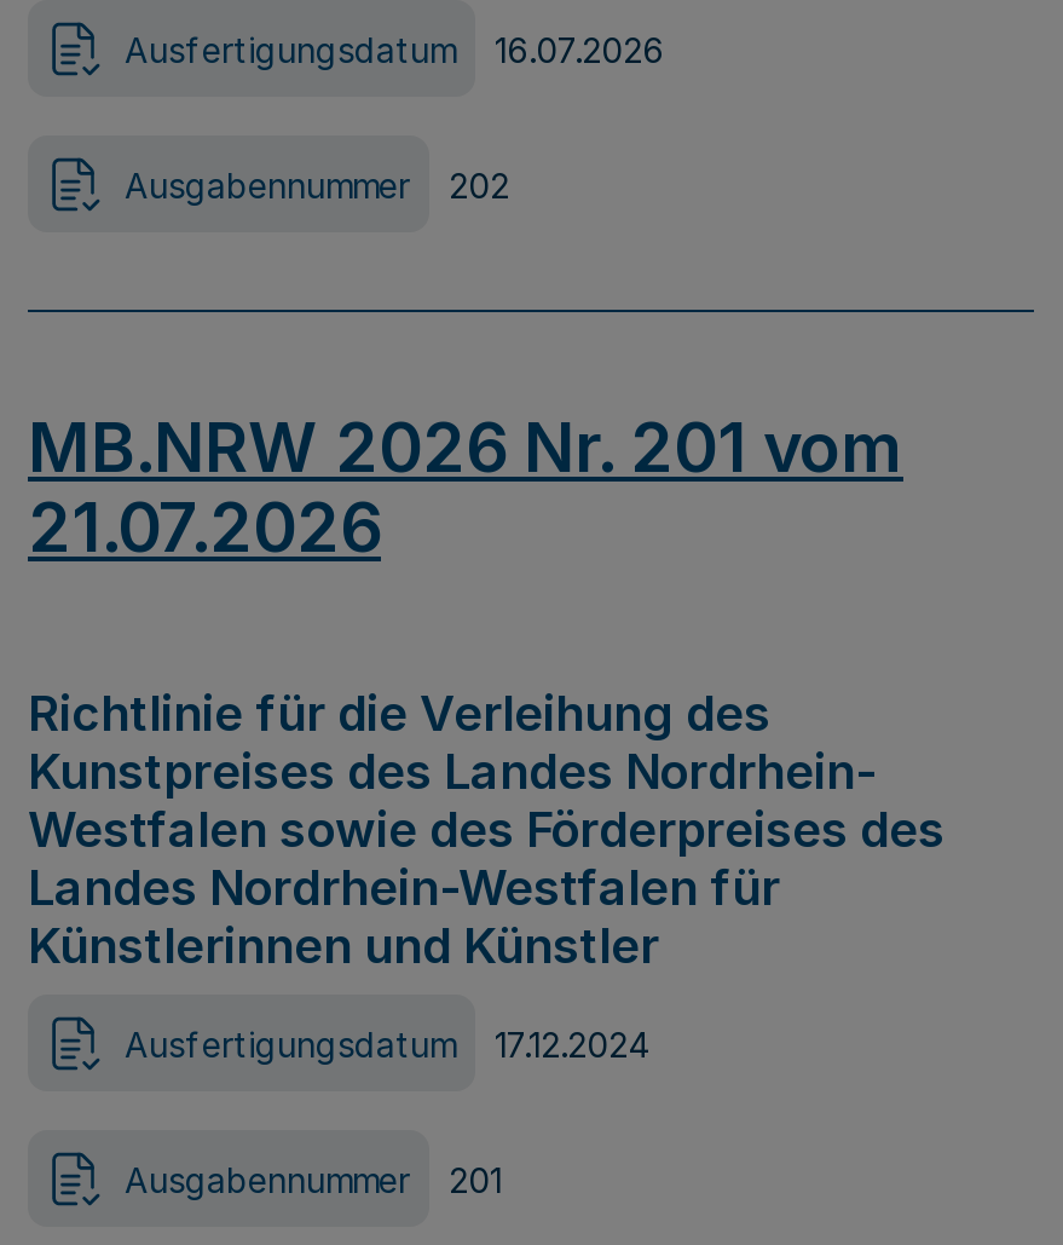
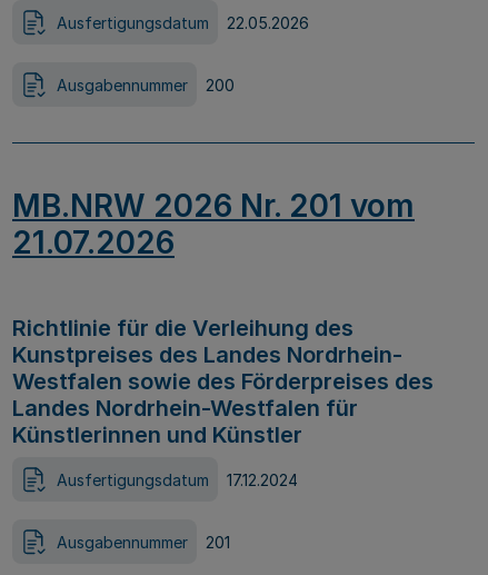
- Ausfertigungsdatum 16.07.2026
+ Ausfertigungsdatum 22.05.2026

- Ausgabennummer 202
+ Ausgabennummer 200
